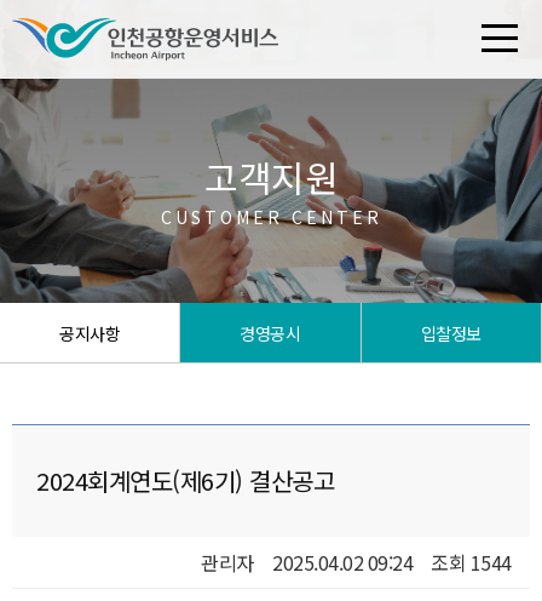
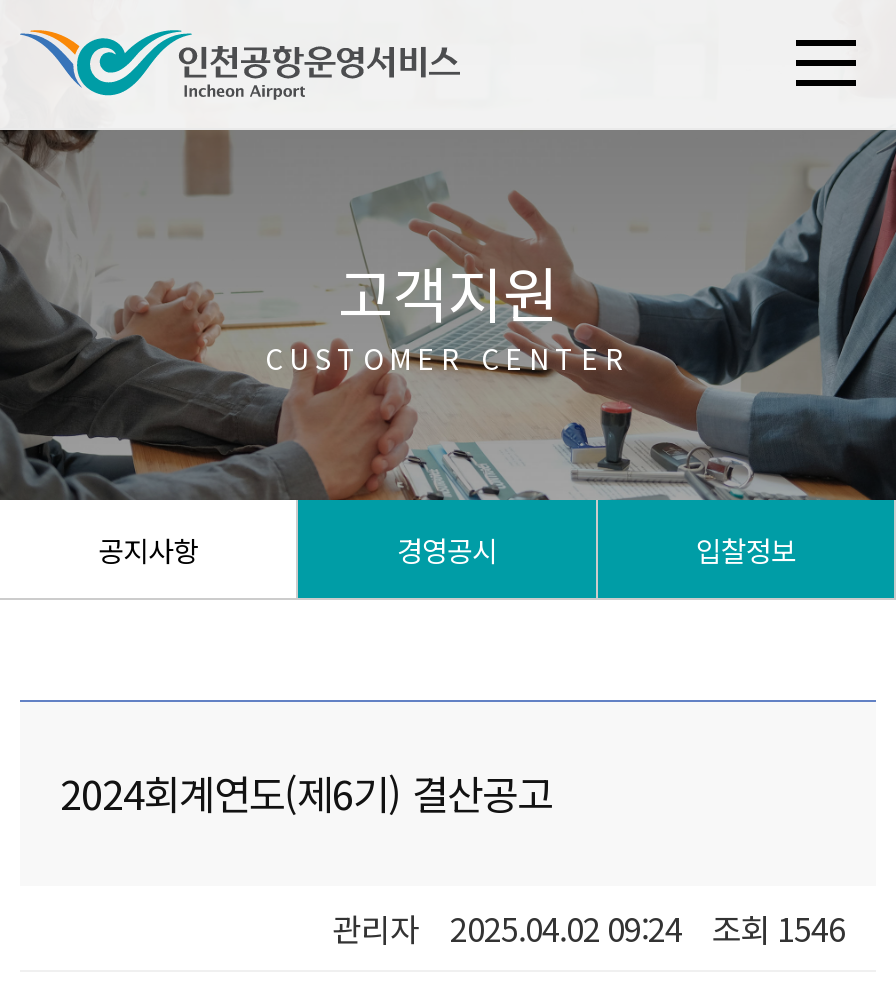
- 관리자 2025.04.02 09:24 조회 1544
+ 관리자 2025.04.02 09:24 조회 1546
